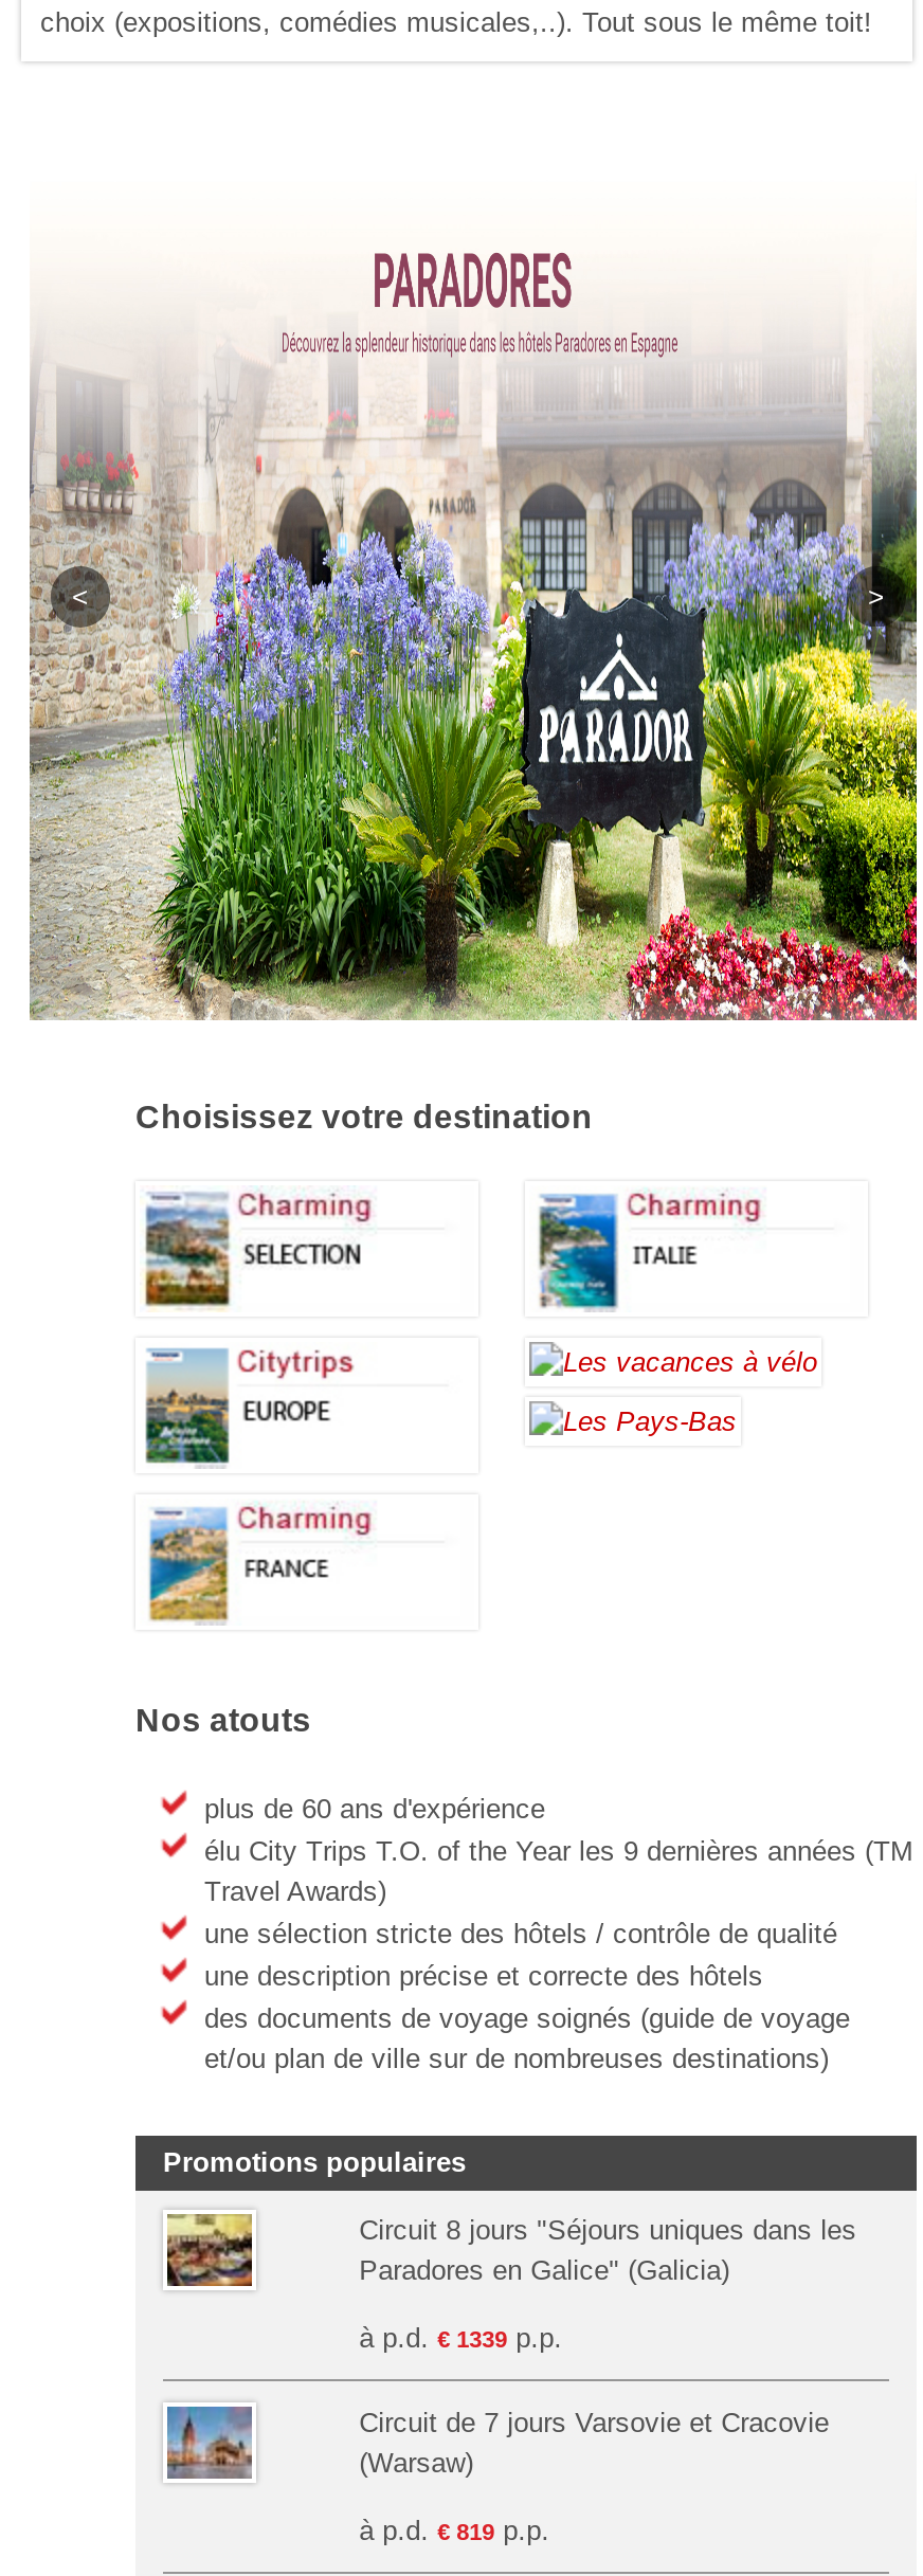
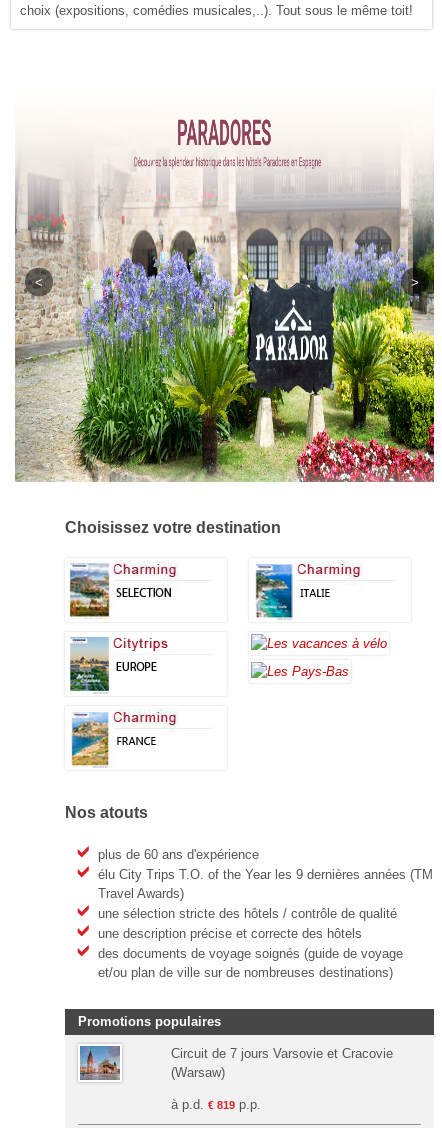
- [image]

- Circuit 8 jours "Séjours uniques dans les
- Paradores en Galice" (Galicia)
- à p.d. € 1339 p.p.
